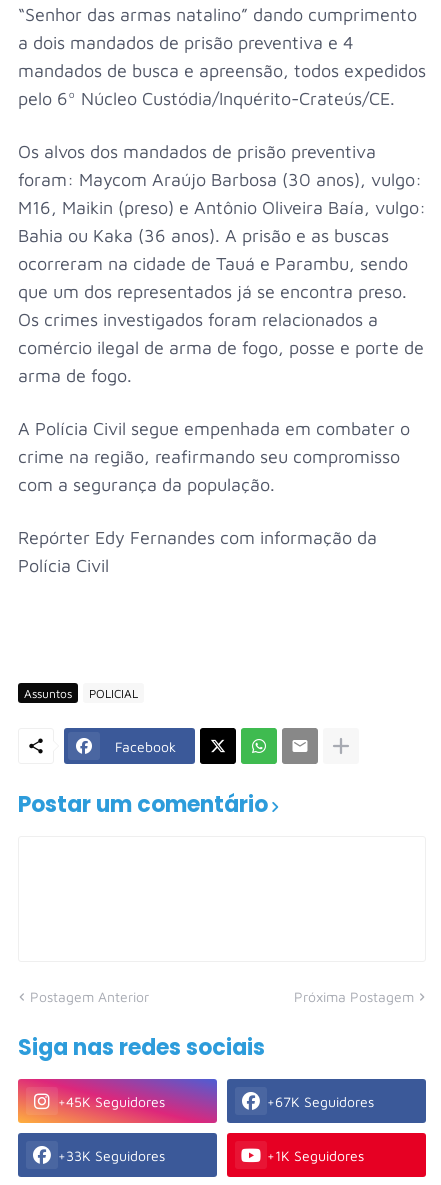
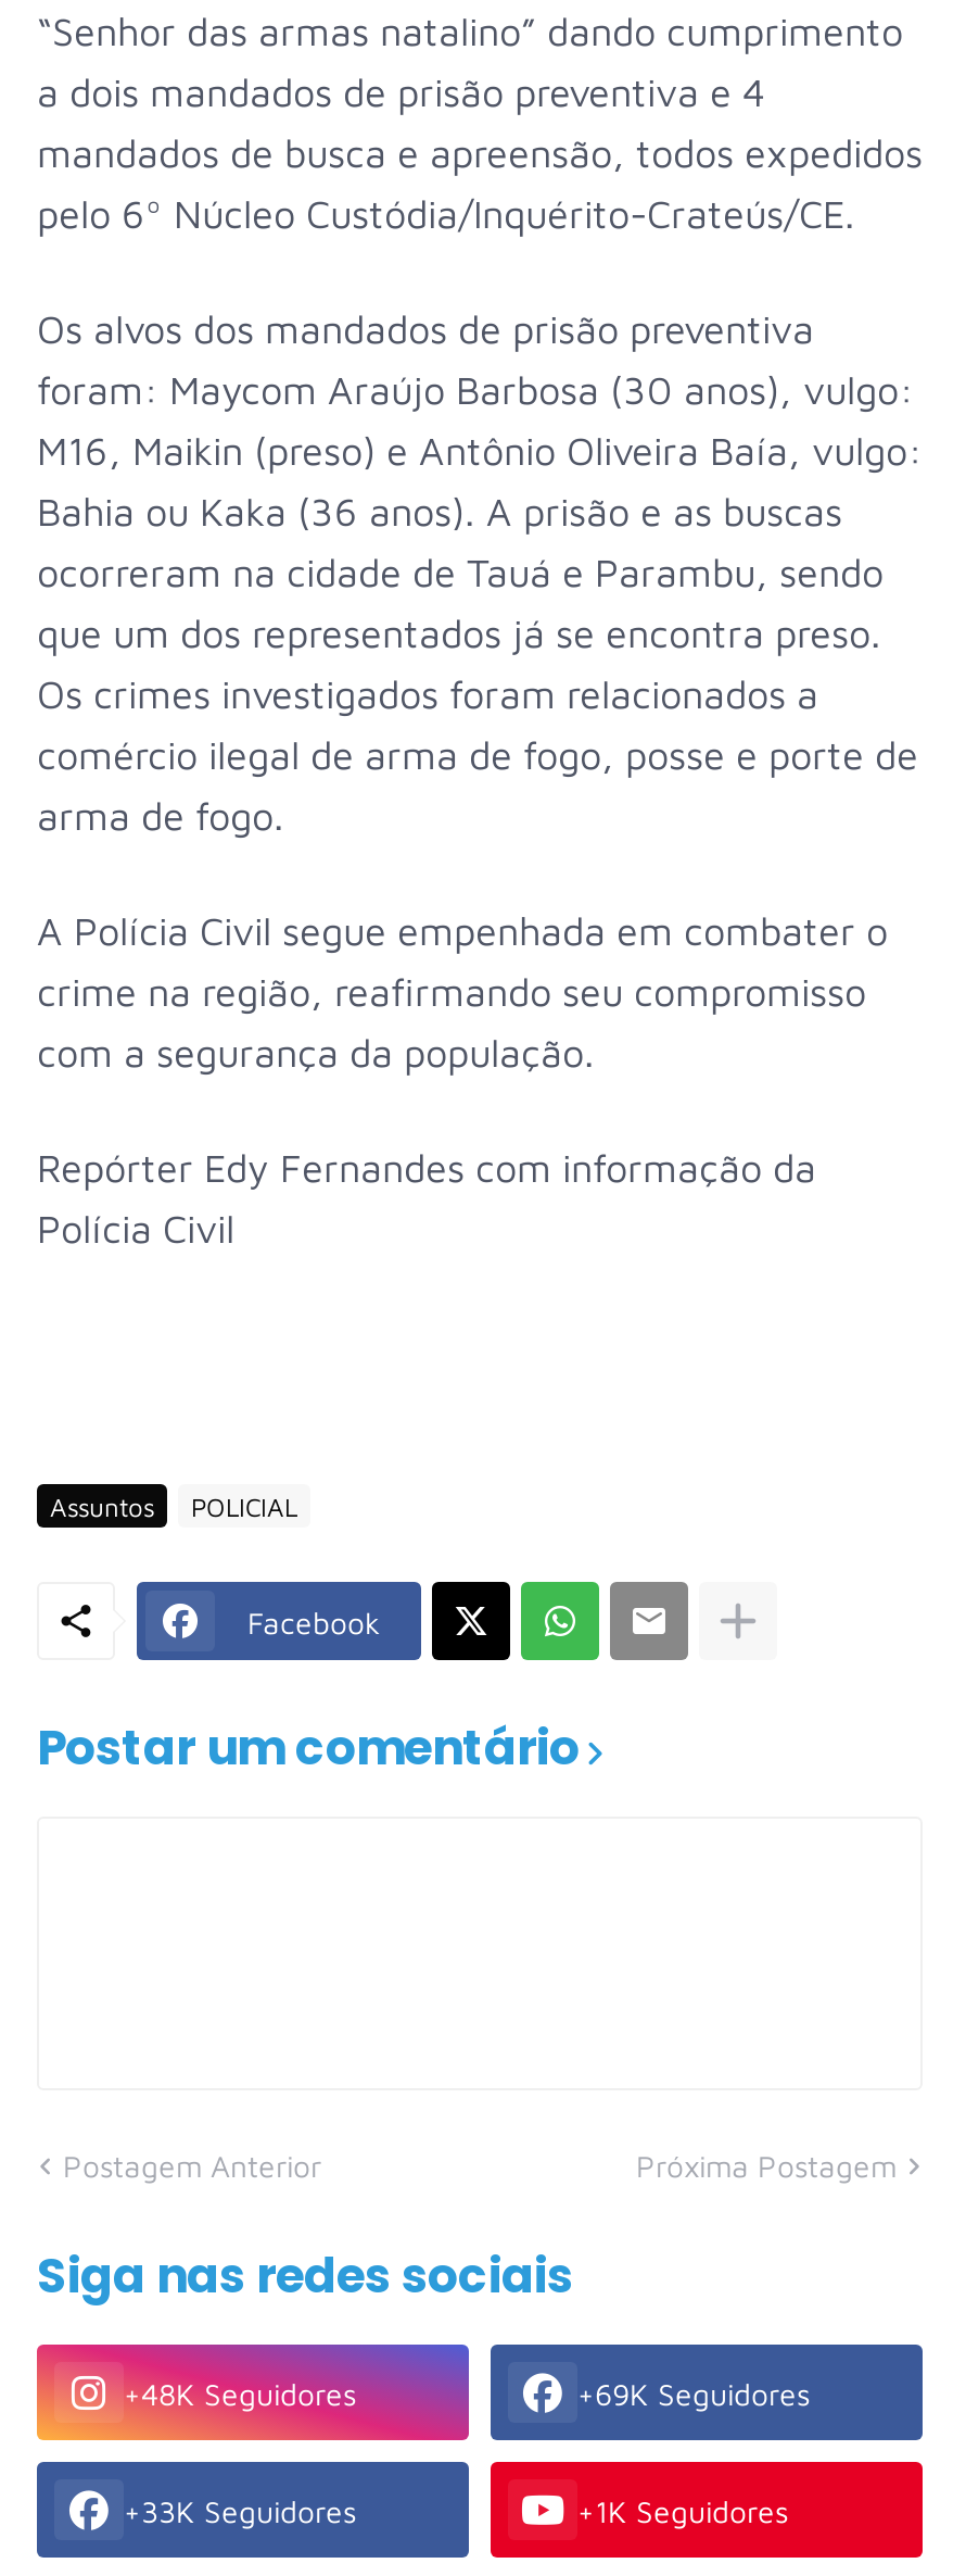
- +45K Seguidores
+ +48K Seguidores

- +67K Seguidores
+ +69K Seguidores
